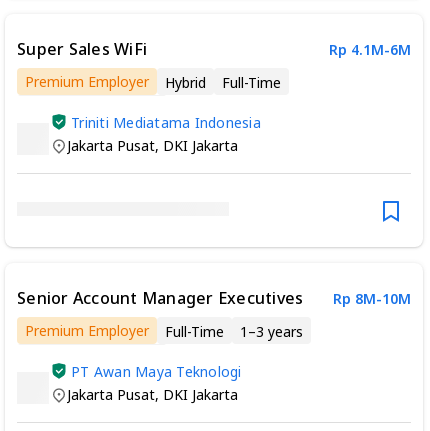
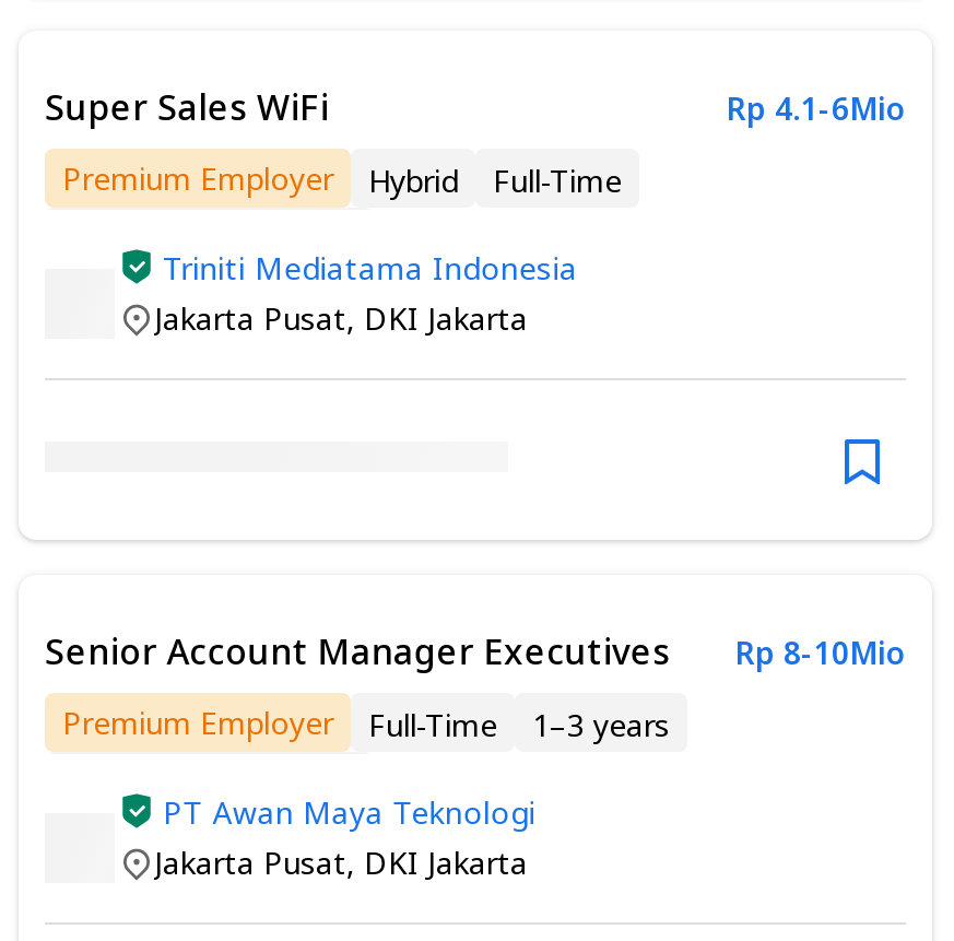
- Rp 4.1M-6M
+ Rp 4.1-6Mio

- Senior Account Manager Executives Rp 8M-10M
+ Senior Account Manager Executives Rp 8-10Mio
